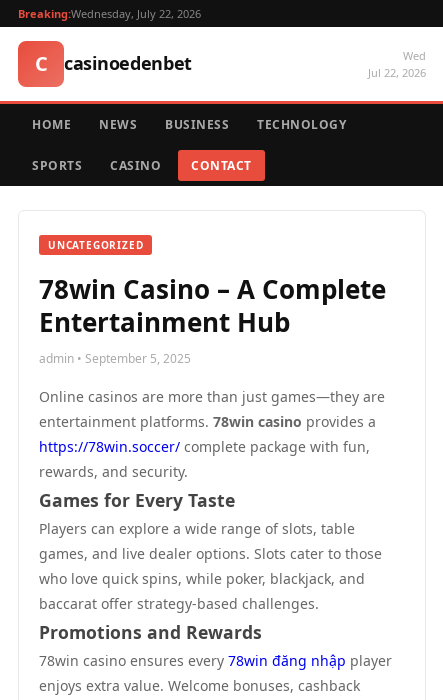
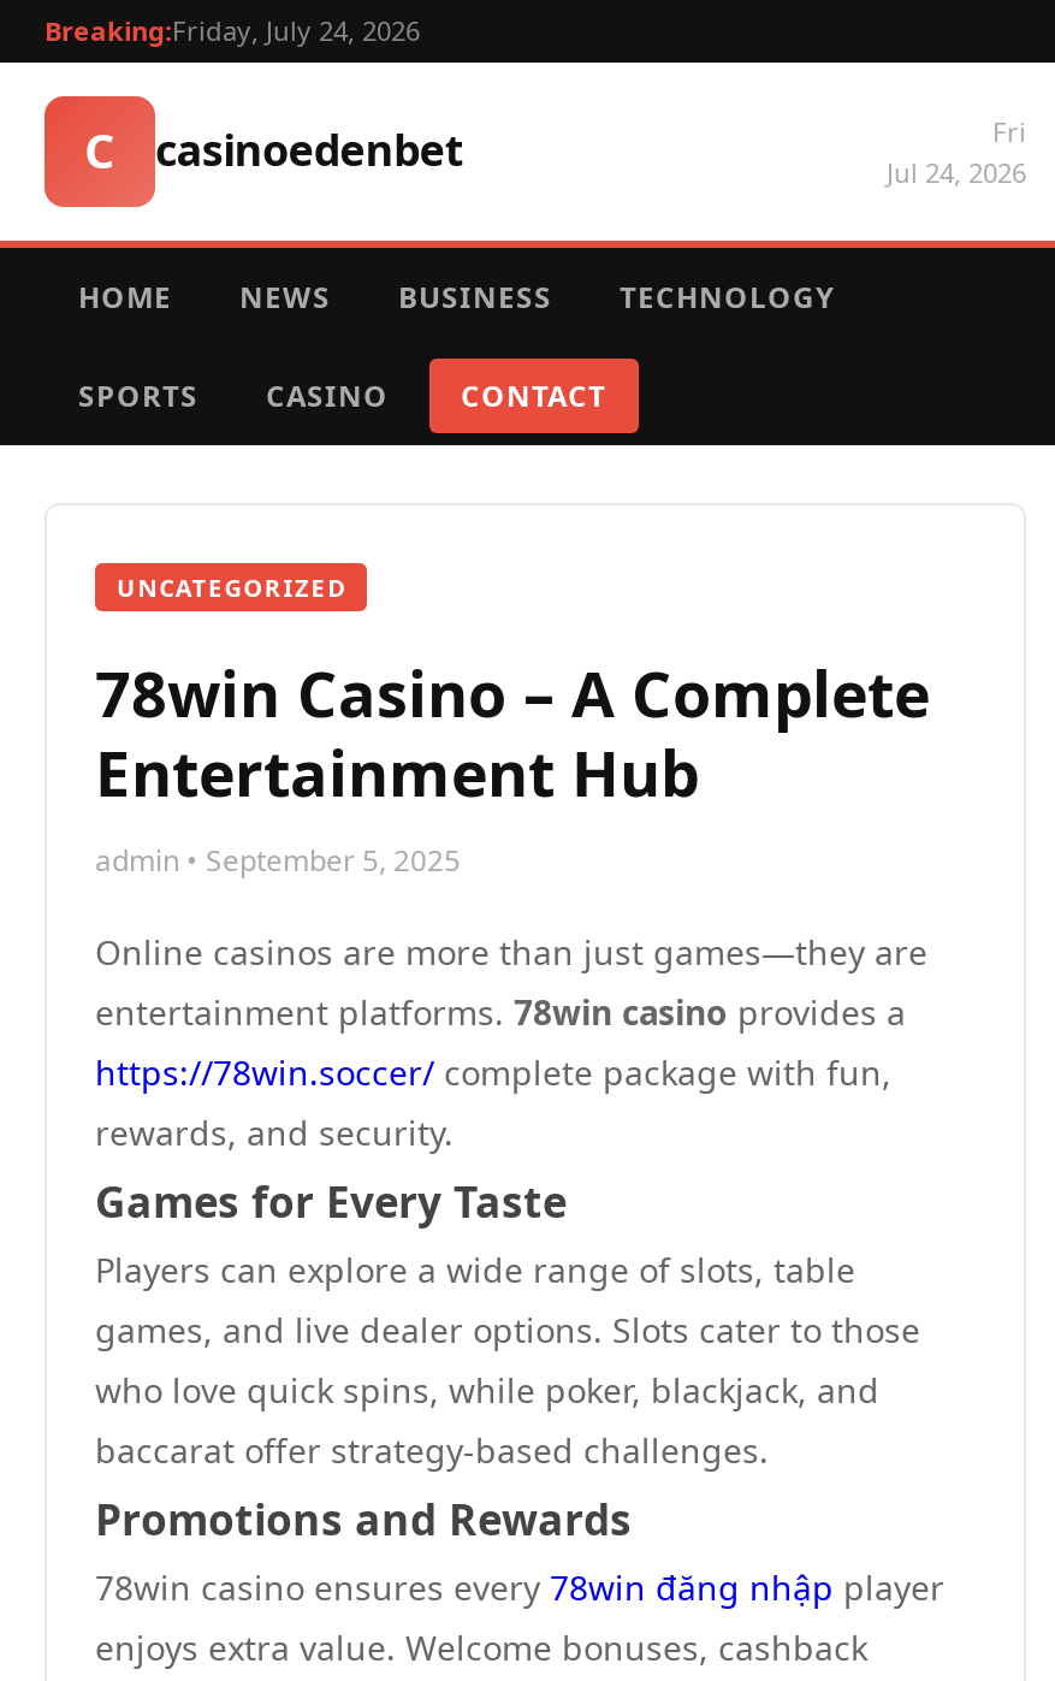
- Breaking:Wednesday, July 22, 2026
+ Breaking:Friday, July 24, 2026

- Wed
- Jul 22, 2026
+ Fri
+ Jul 24, 2026
